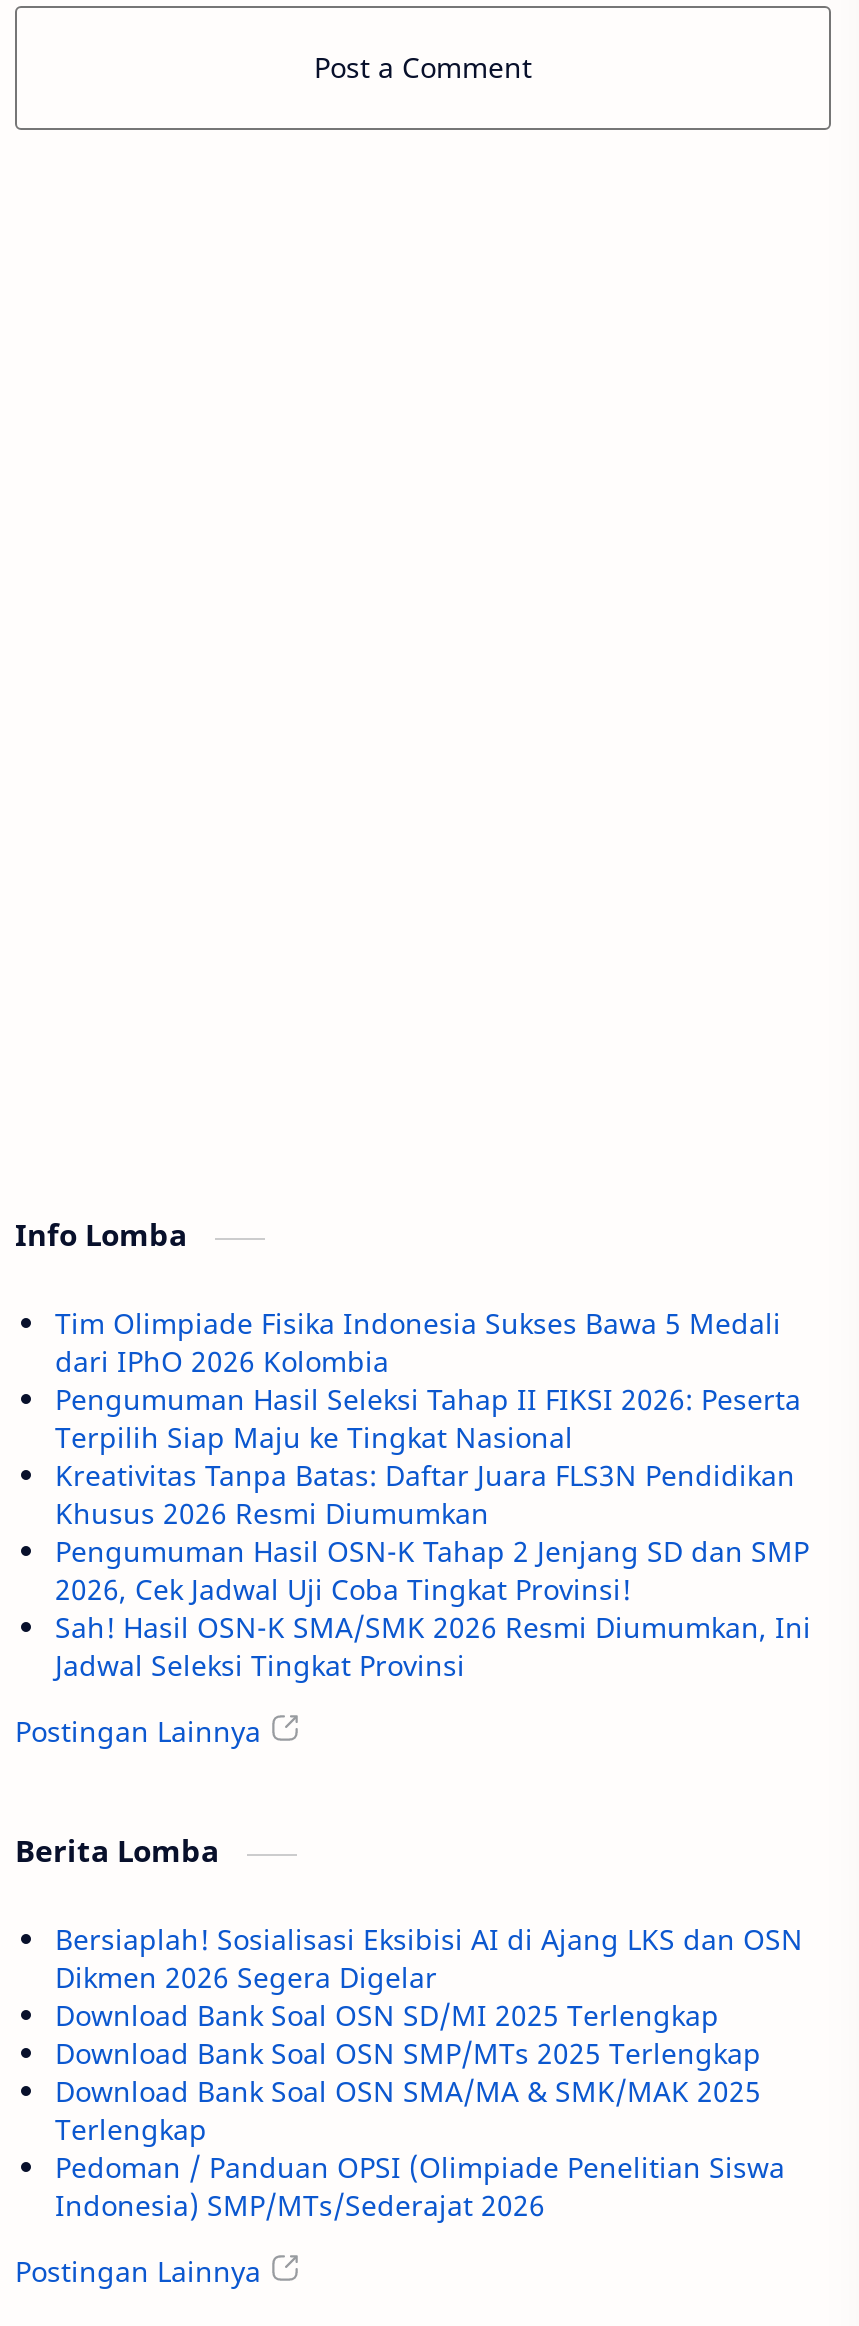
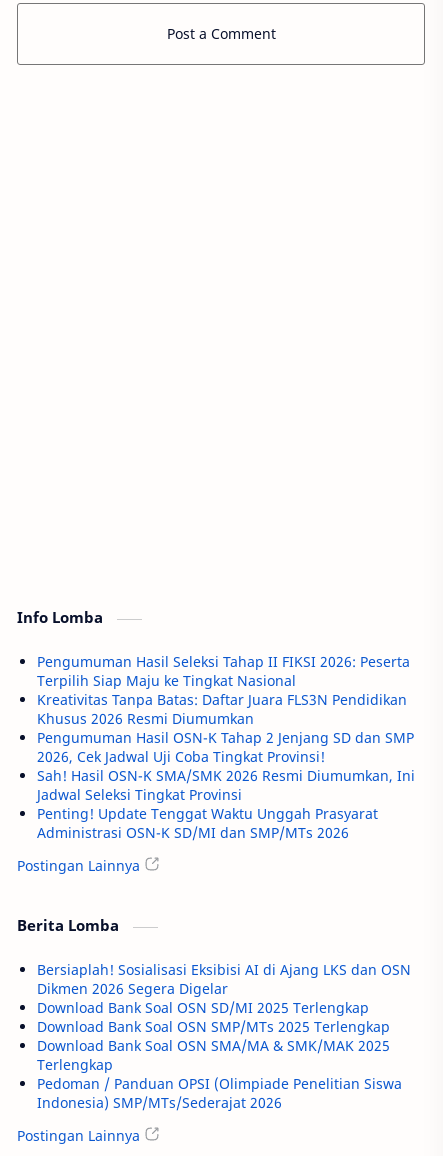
- Tim Olimpiade Fisika Indonesia Sukses Bawa 5 Medali
- dari IPhO 2026 Kolombia

moved up: Pengumuman Hasil Seleksi Tahap II FIKSI 2026: Peserta | Terpilih Siap Maju ke Tingkat Nasional | Kreativitas Tanpa Batas: Daftar Juara FLS3N Pendidikan | Khusus 2026 Resmi Diumumkan | Pengumuman Hasil OSN-K Tahap 2 Jenjang SD dan SMP | 2026, Cek Jadwal Uji Coba Tingkat Provinsi! | Sah! Hasil OSN-K SMA/SMK 2026 Resmi Diumumkan, Ini | Jadwal Seleksi Tingkat Provinsi

+ Penting! Update Tenggat Waktu Unggah Prasyarat
+ Administrasi OSN-K SD/MI dan SMP/MTs 2026
